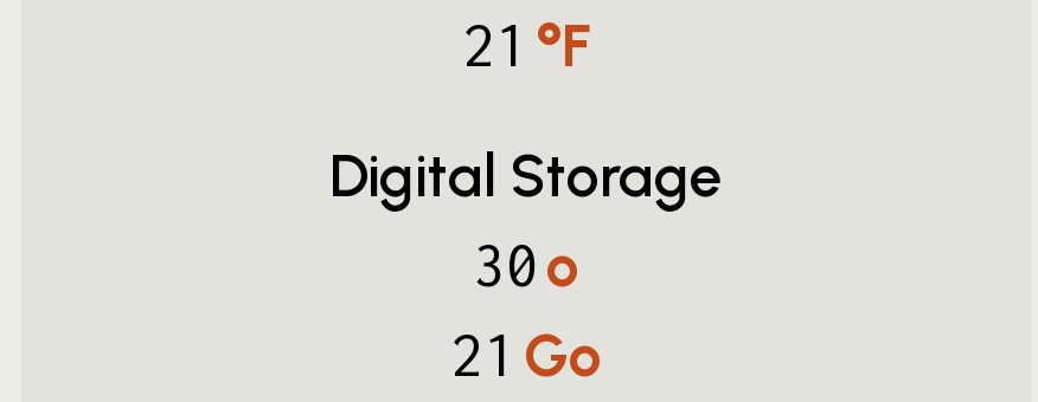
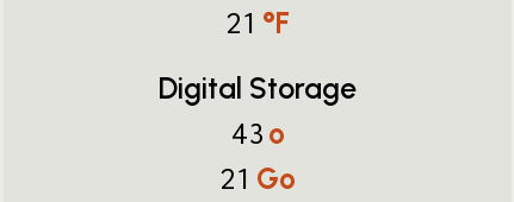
- 30 o
+ 43 o
